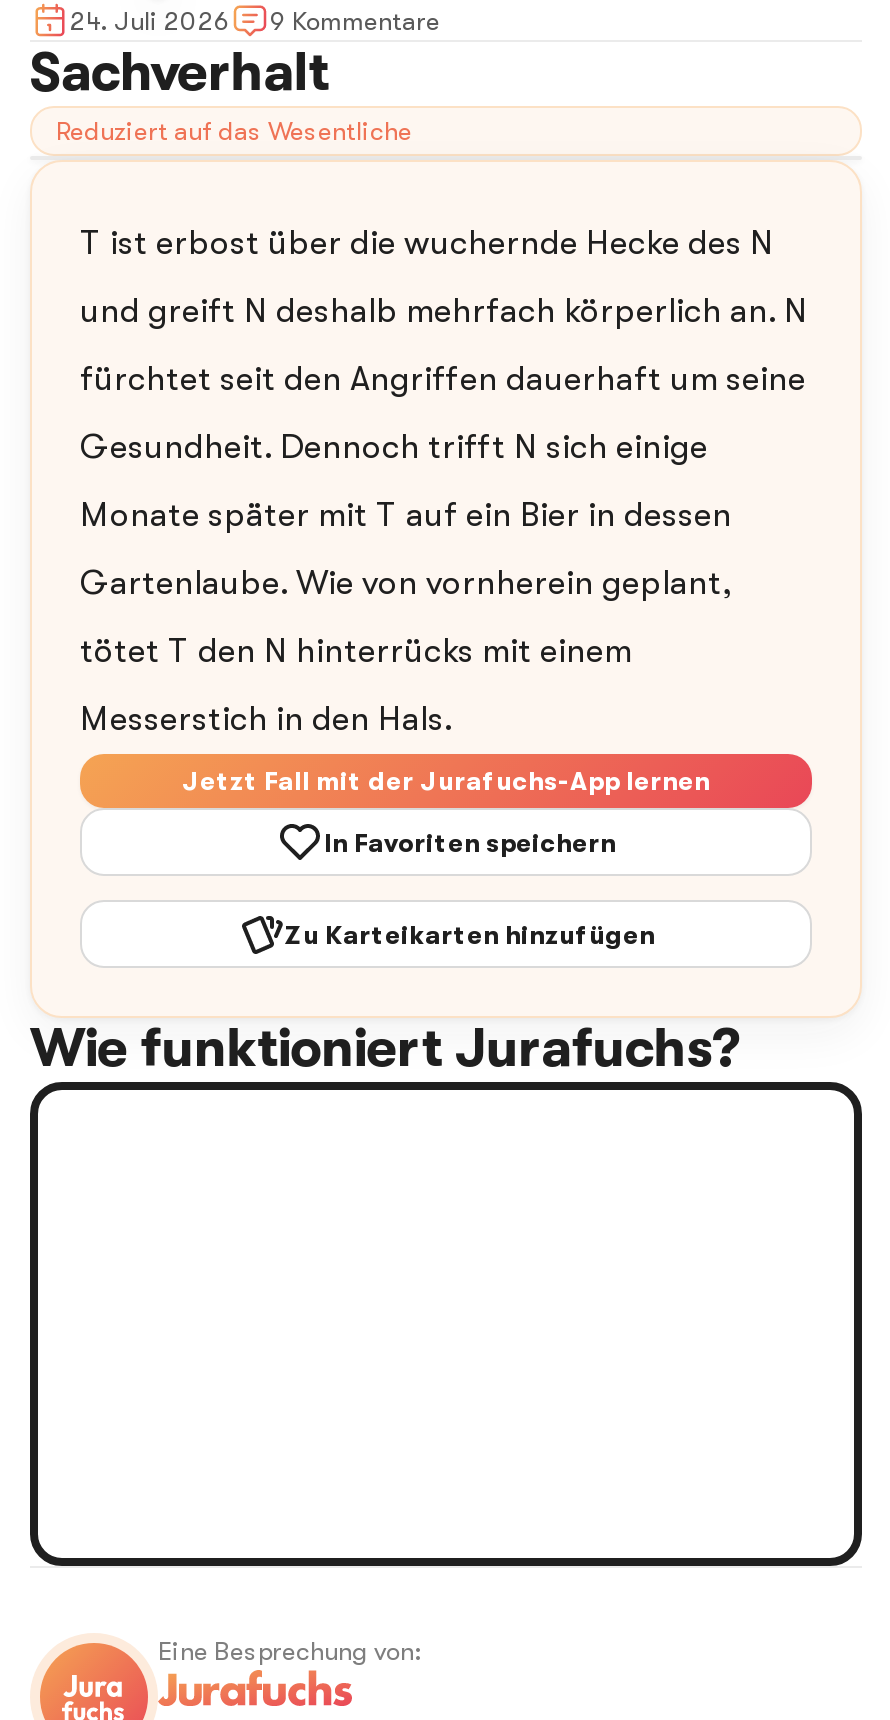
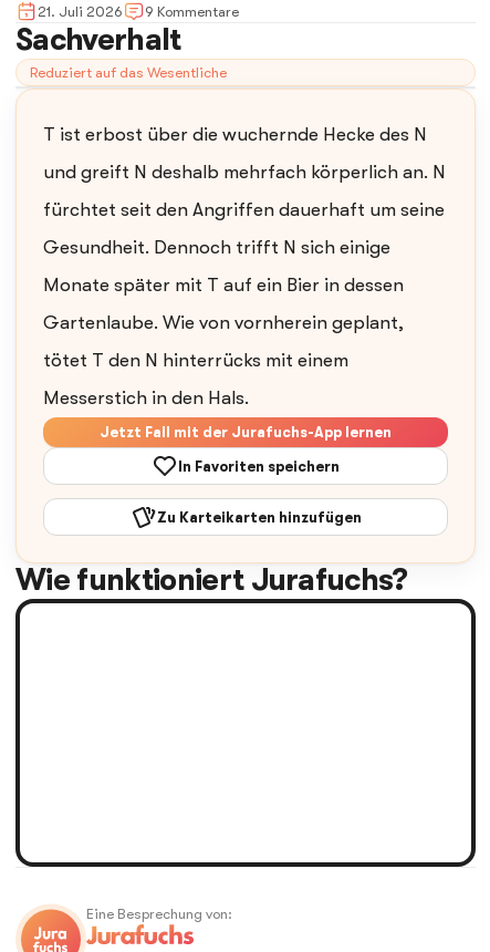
- 24. Juli 2026 9 Kommentare
+ 21. Juli 2026 9 Kommentare
